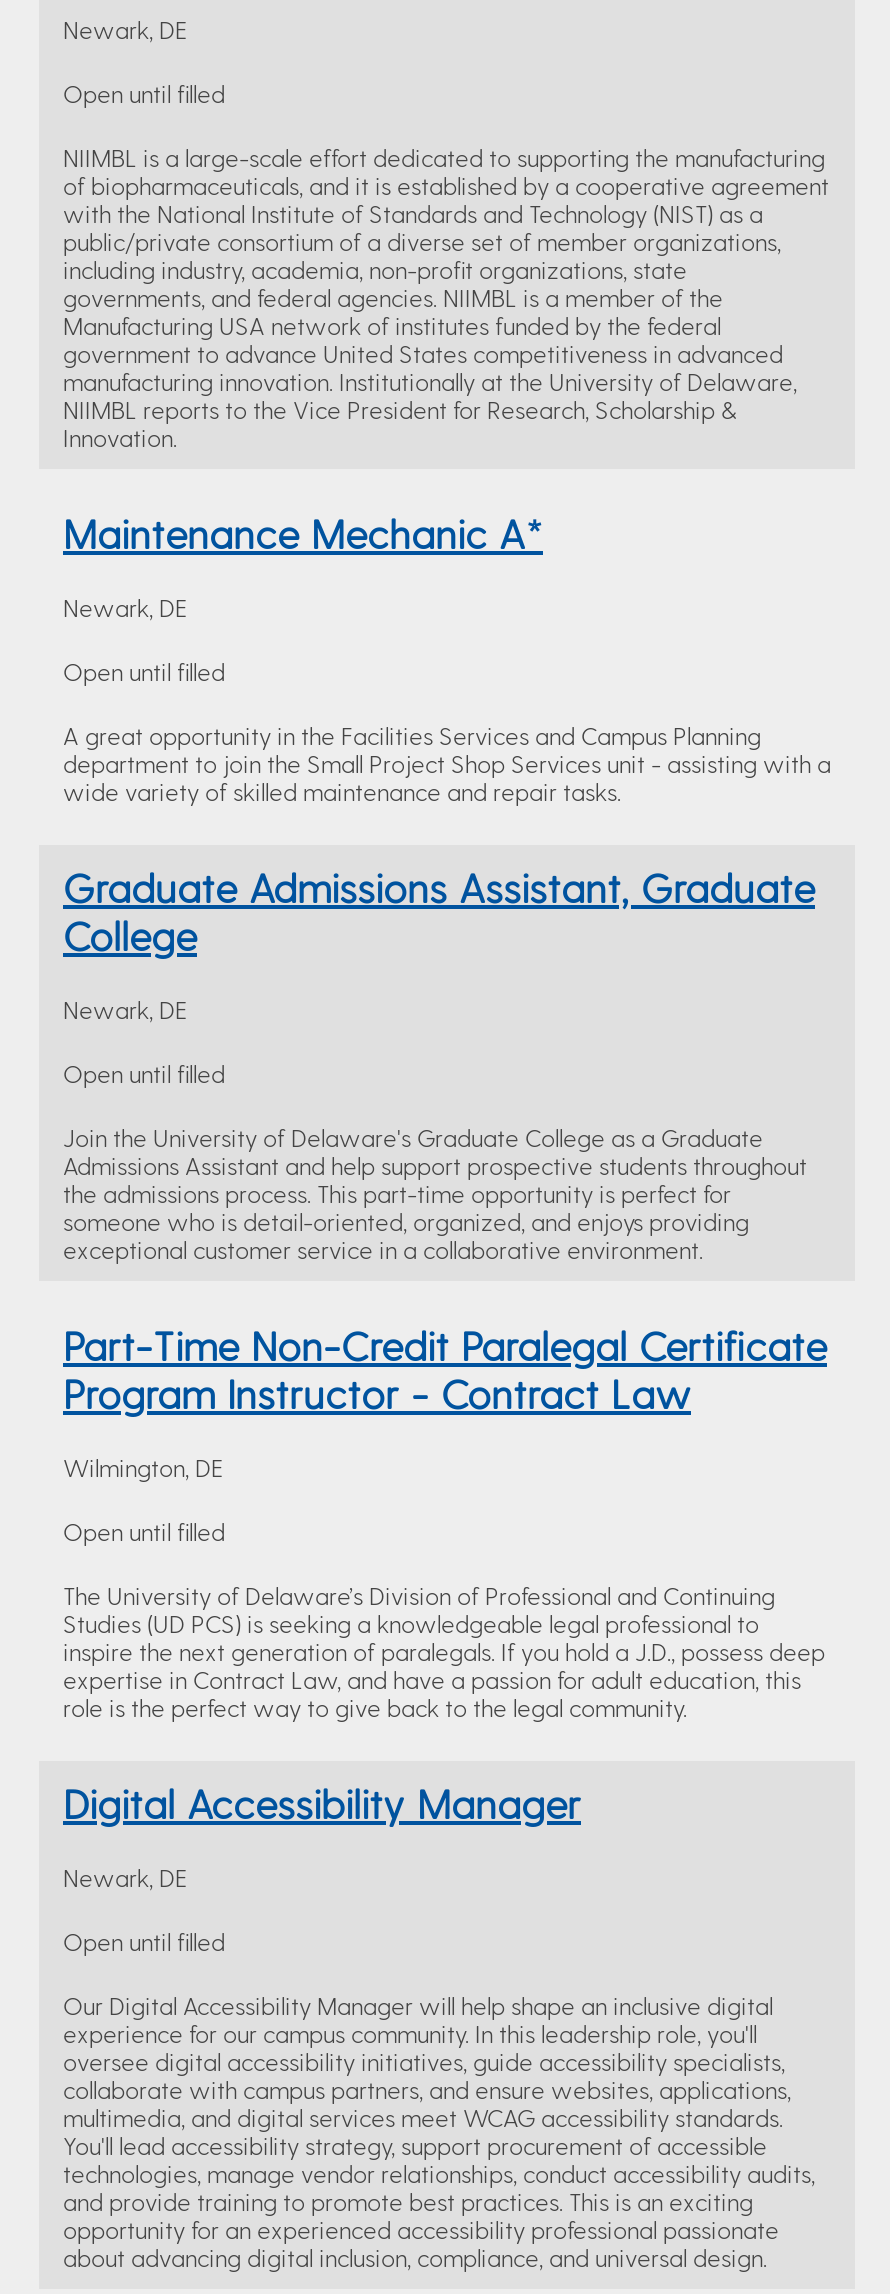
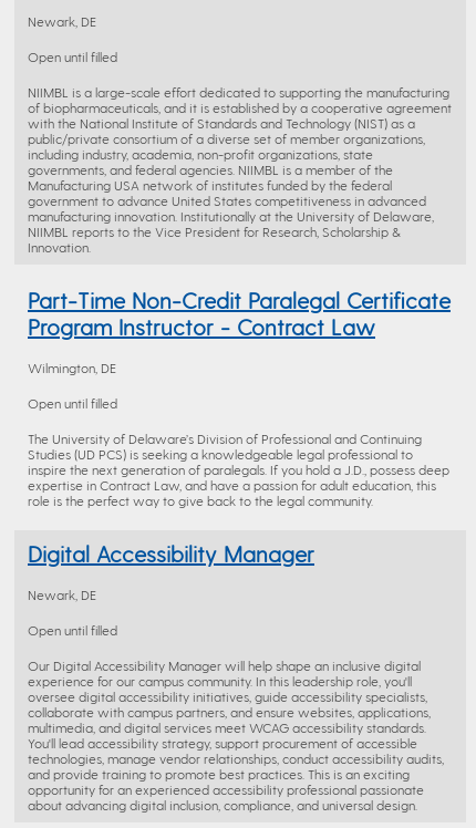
- Maintenance Mechanic A*
- Newark, DE
- Open until filled
- A great opportunity in the Facilities Services and Campus Planning
- department to join the Small Project Shop Services unit - assisting with a
- wide variety of skilled maintenance and repair tasks.
- Graduate Admissions Assistant, Graduate
- College
- Newark, DE
- Open until filled
- Join the University of Delaware's Graduate College as a Graduate
- Admissions Assistant and help support prospective students throughout
- the admissions process. This part-time opportunity is perfect for
- someone who is detail-oriented, organized, and enjoys providing
- exceptional customer service in a collaborative environment.
